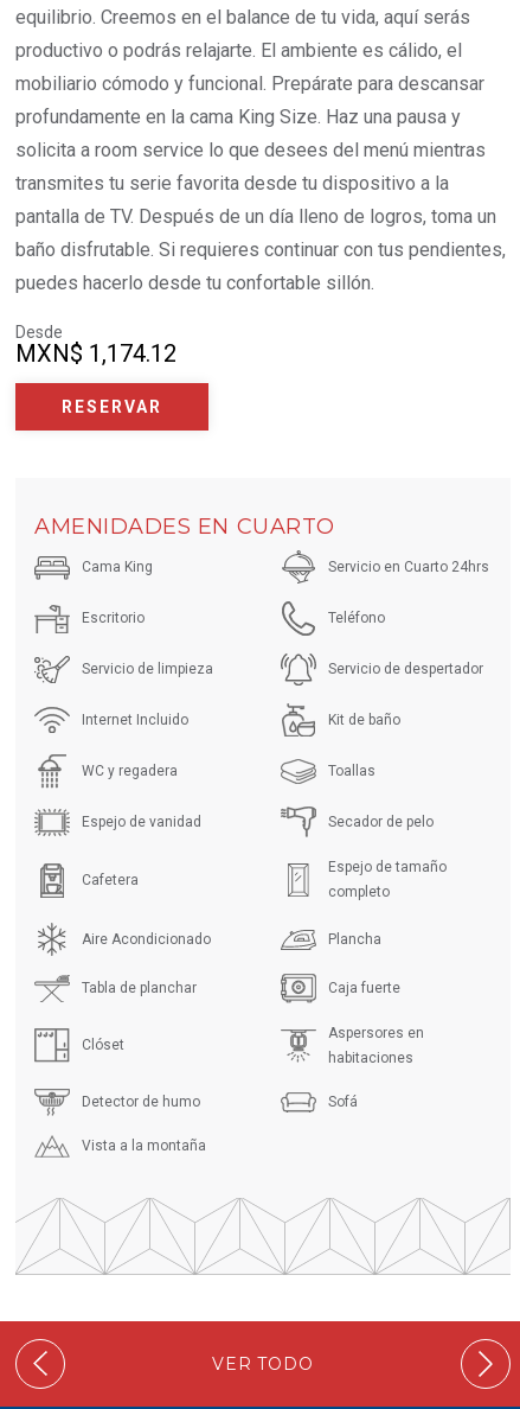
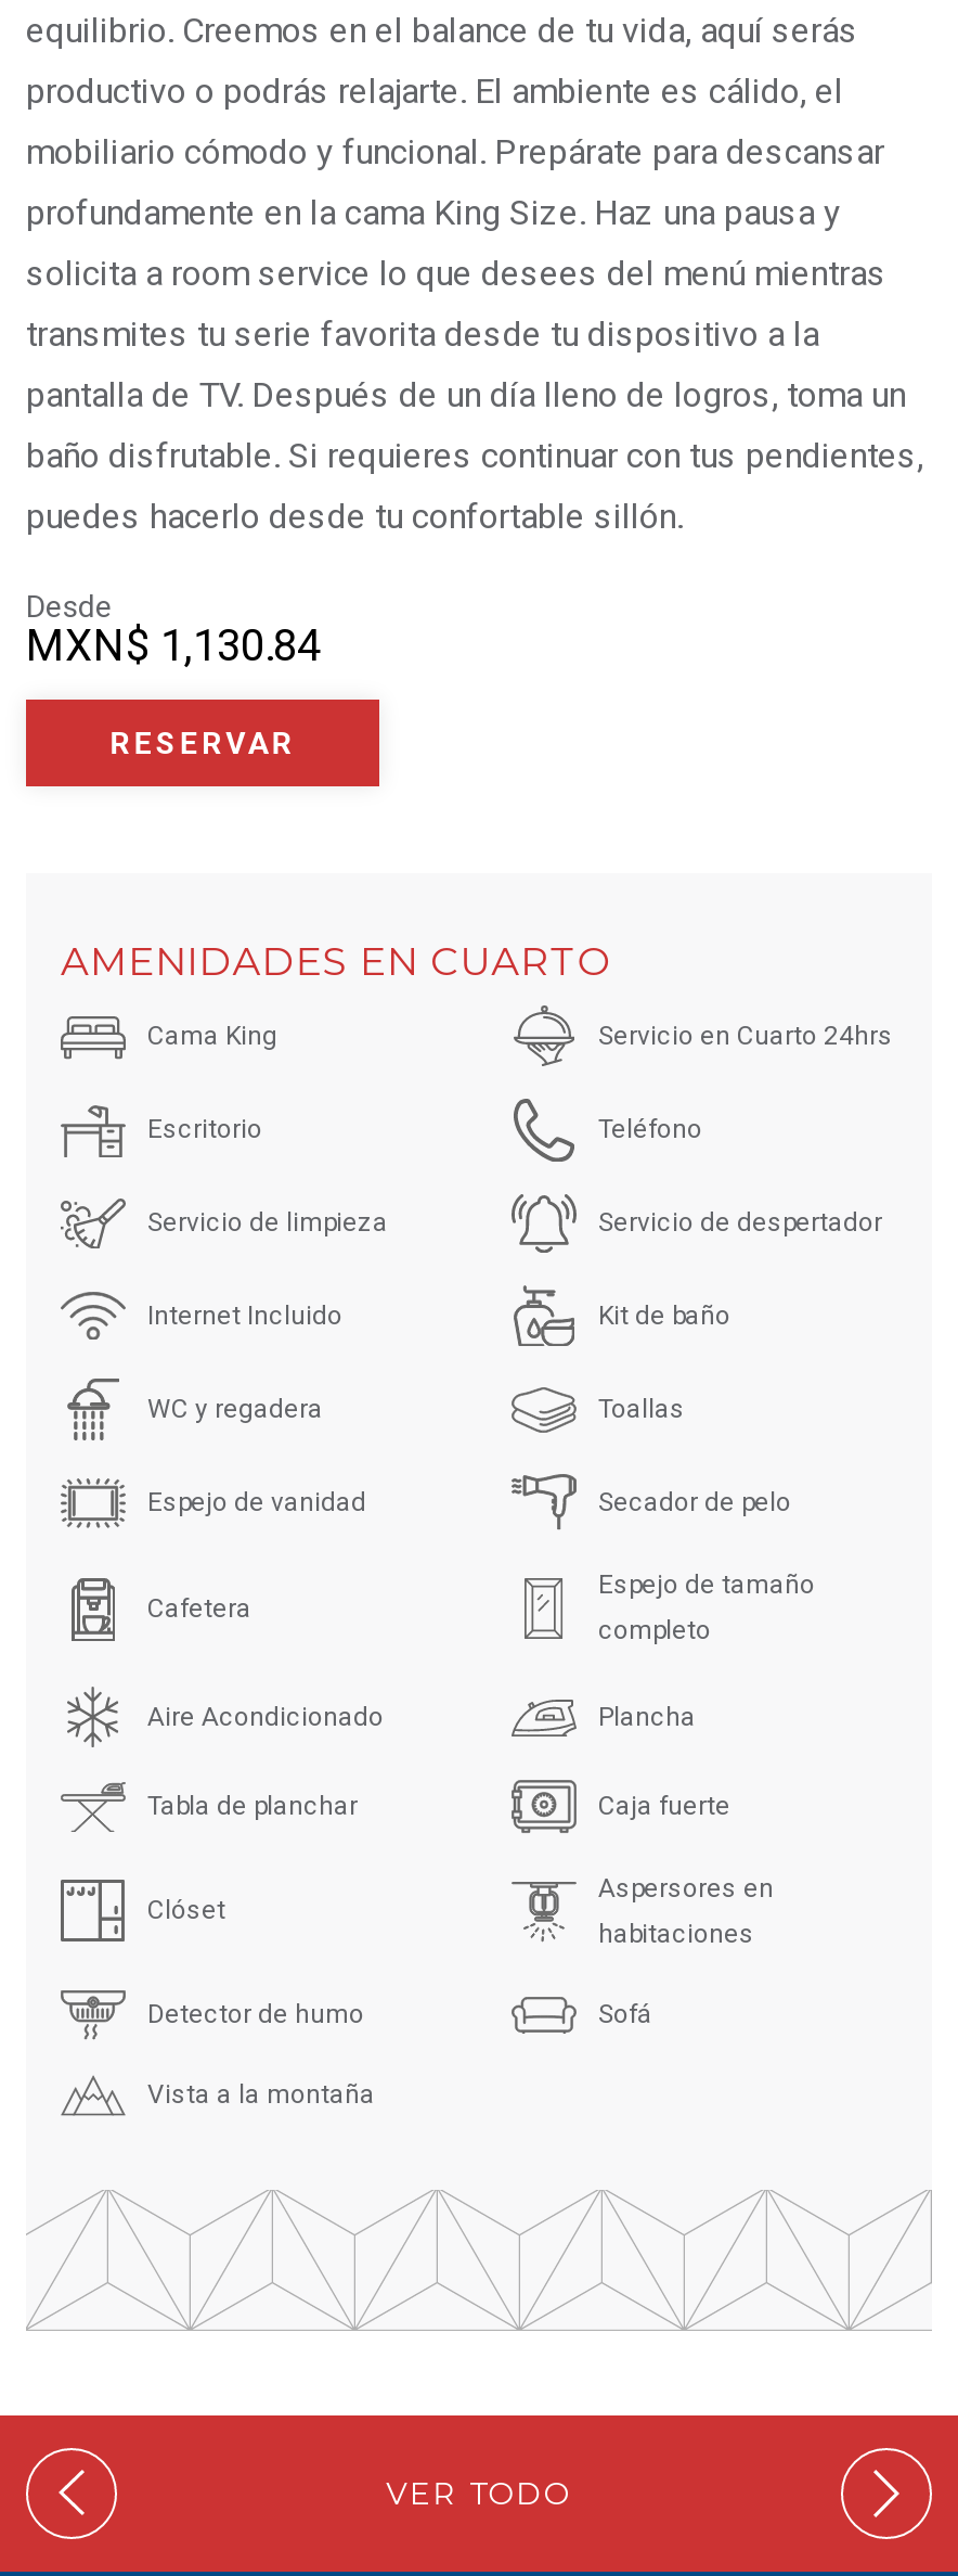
- MXN$ 1,174.12
+ MXN$ 1,130.84
